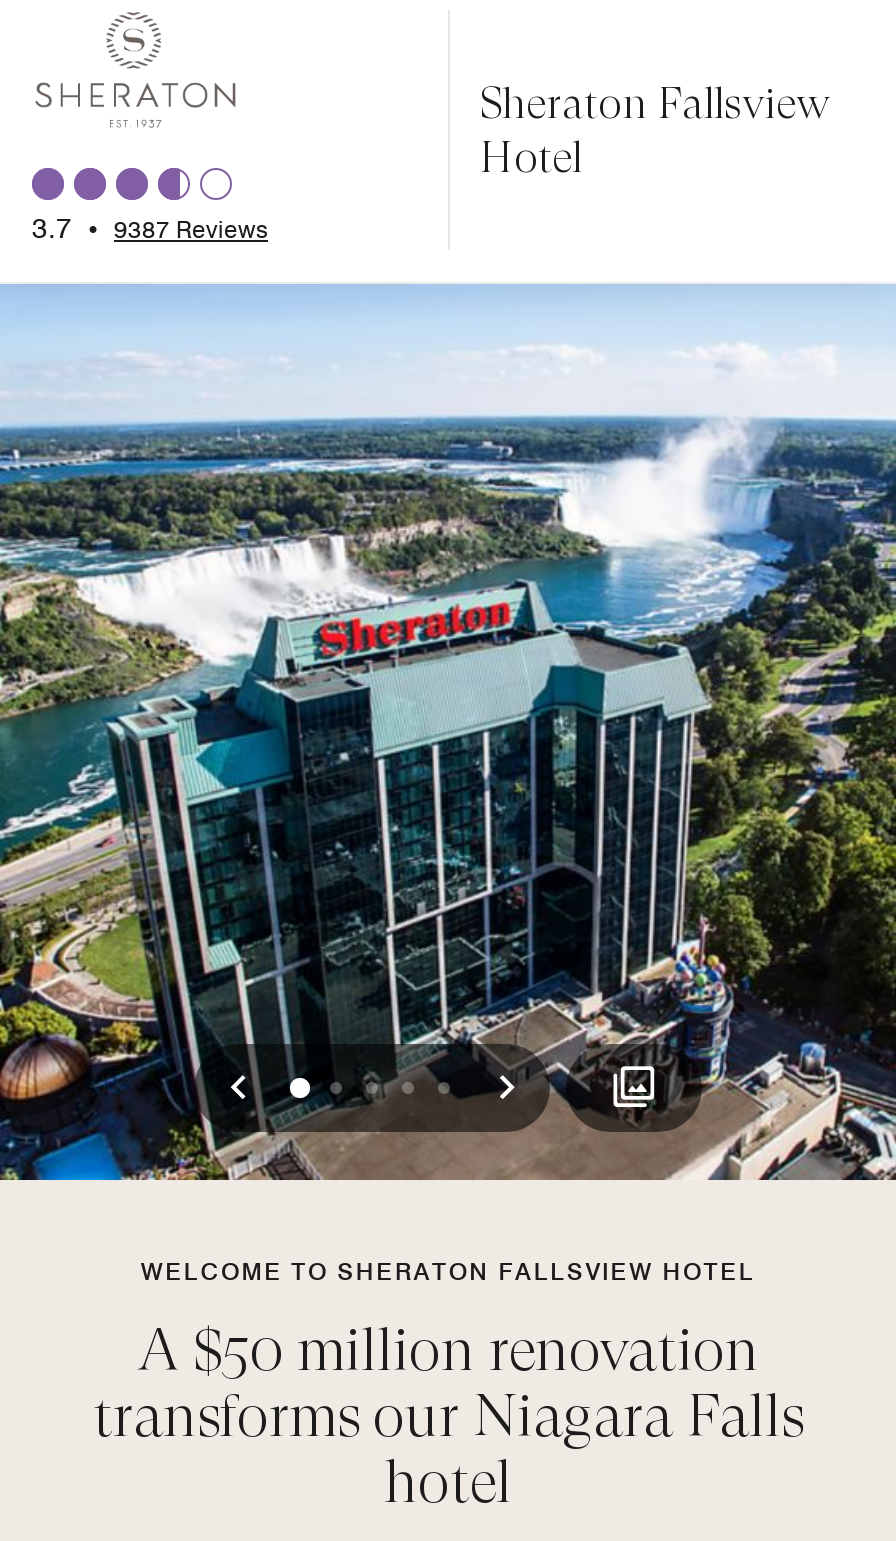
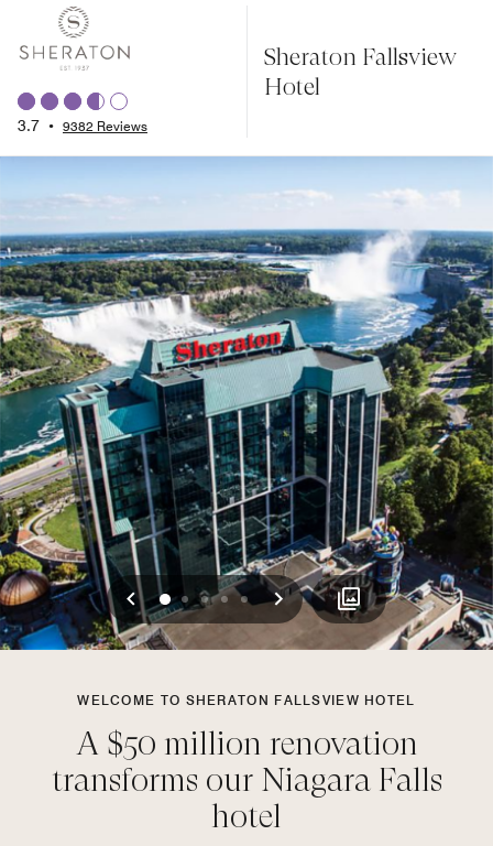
- 3.7 • 9387 Reviews
+ 3.7 • 9382 Reviews
